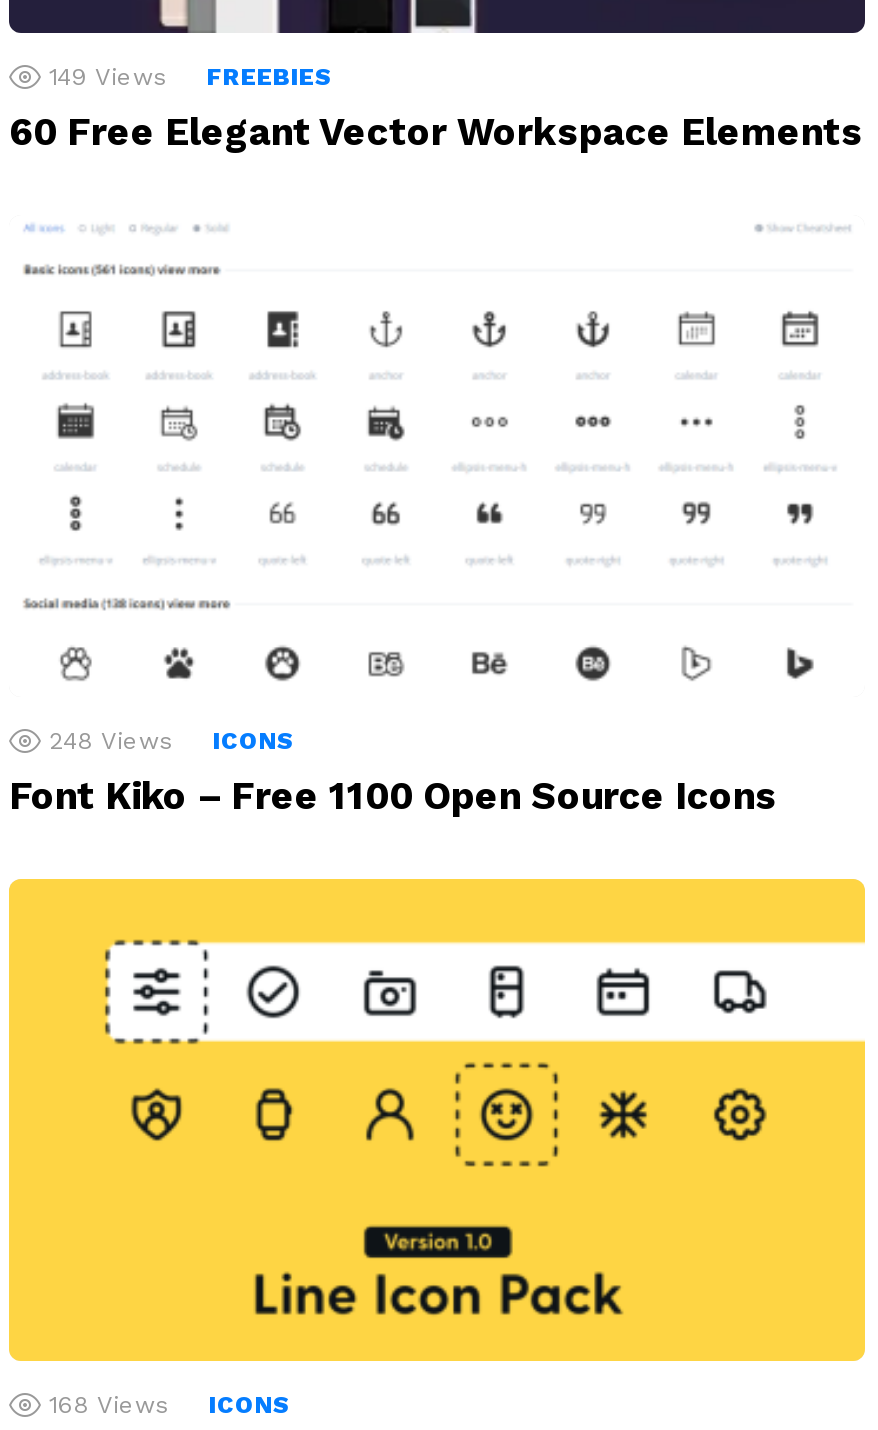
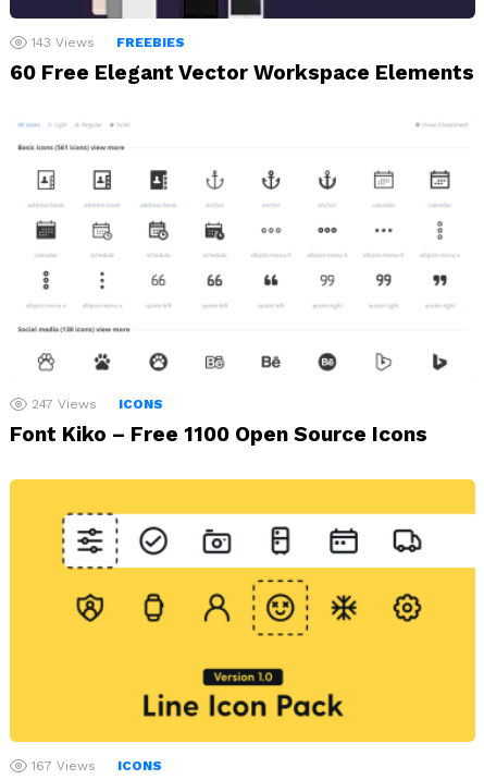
- 149 Views FREEBIES
+ 143 Views FREEBIES

- 248 Views ICONS
+ 247 Views ICONS

- 168 Views ICONS
+ 167 Views ICONS
